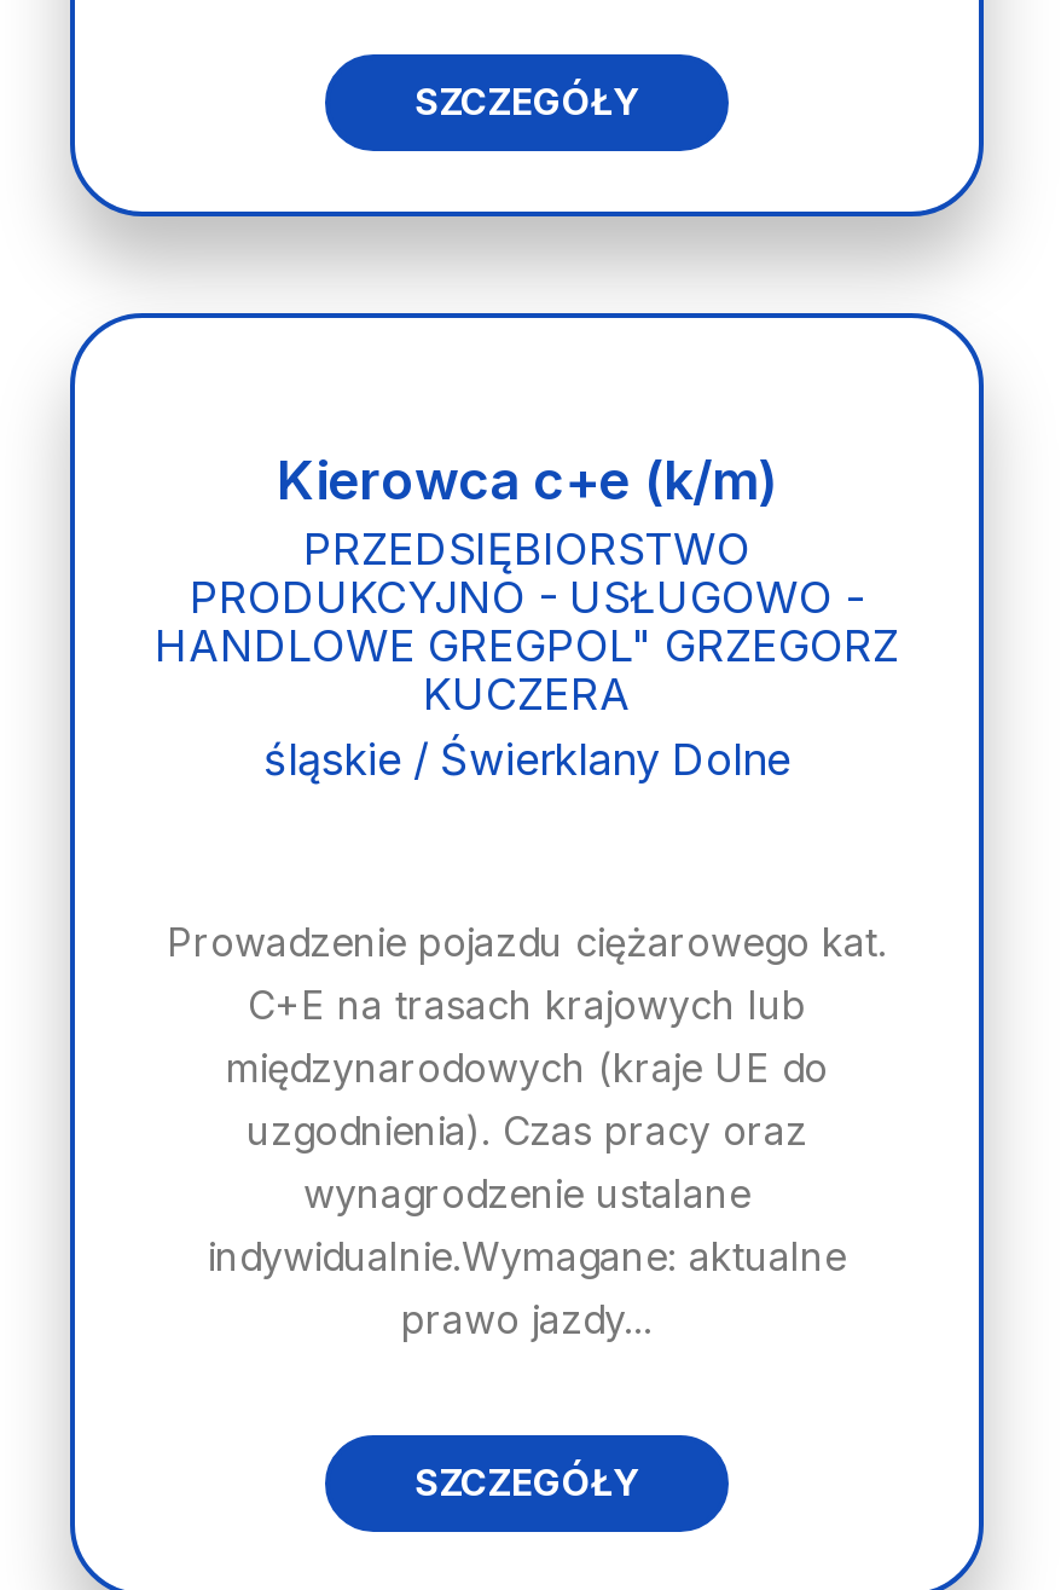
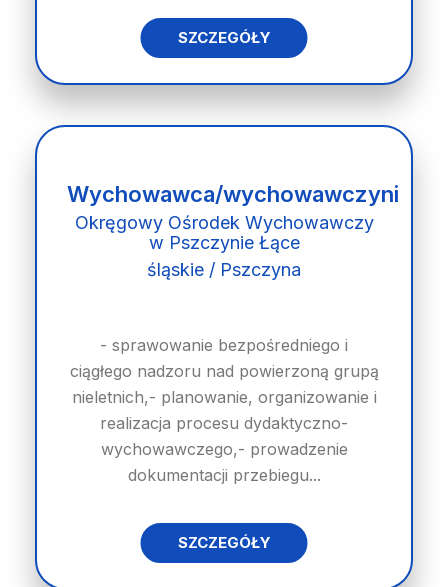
- Kierowca c+e (k/m)
- PRZEDSIĘBIORSTWO
- PRODUKCYJNO - USŁUGOWO -
- HANDLOWE GREGPOL" GRZEGORZ
- KUCZERA
- śląskie / Świerklany Dolne
+ Wychowawca/wychowawczyni
+ Okręgowy Ośrodek Wychowawczy
+ w Pszczynie Łące
+ śląskie / Pszczyna

- Prowadzenie pojazdu ciężarowego kat.
- C+E na trasach krajowych lub
- międzynarodowych (kraje UE do
- uzgodnienia). Czas pracy oraz
- wynagrodzenie ustalane
- indywidualnie.Wymagane: aktualne
- prawo jazdy...
+ - sprawowanie bezpośredniego i
+ ciągłego nadzoru nad powierzoną grupą
+ nieletnich,- planowanie, organizowanie i
+ realizacja procesu dydaktyczno-
+ wychowawczego,- prowadzenie
+ dokumentacji przebiegu...
